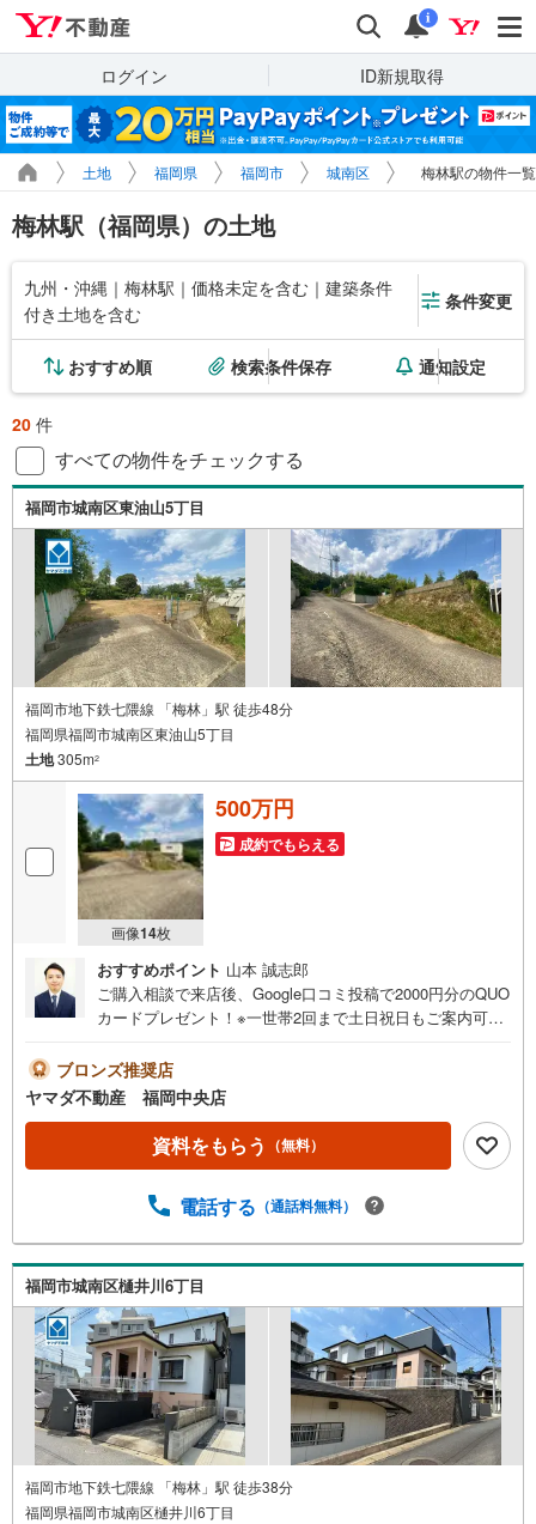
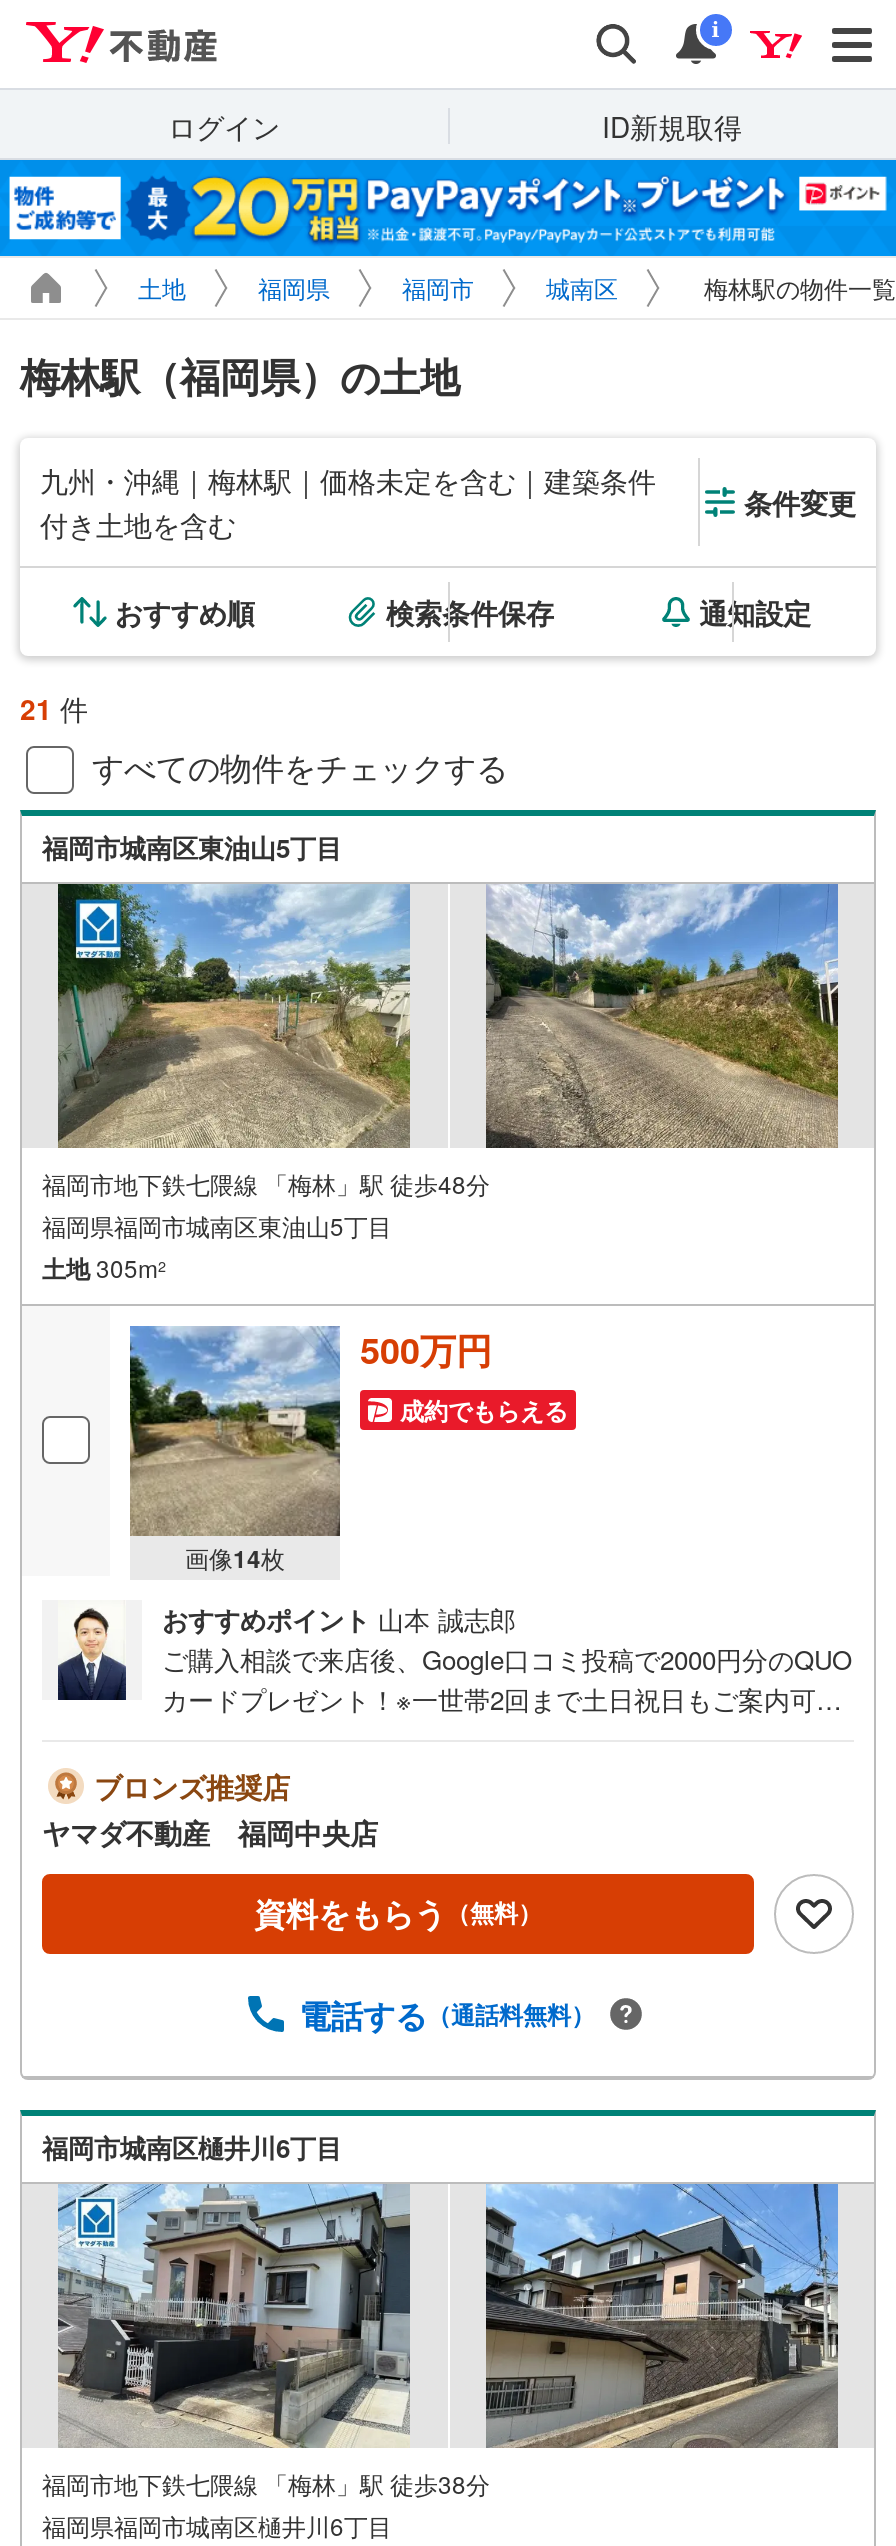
- 20件
+ 21件
